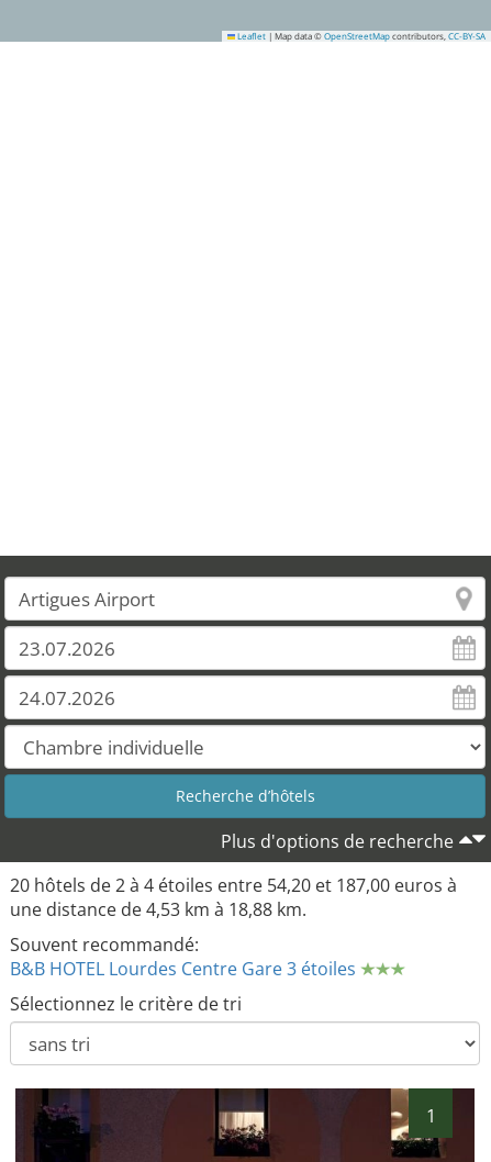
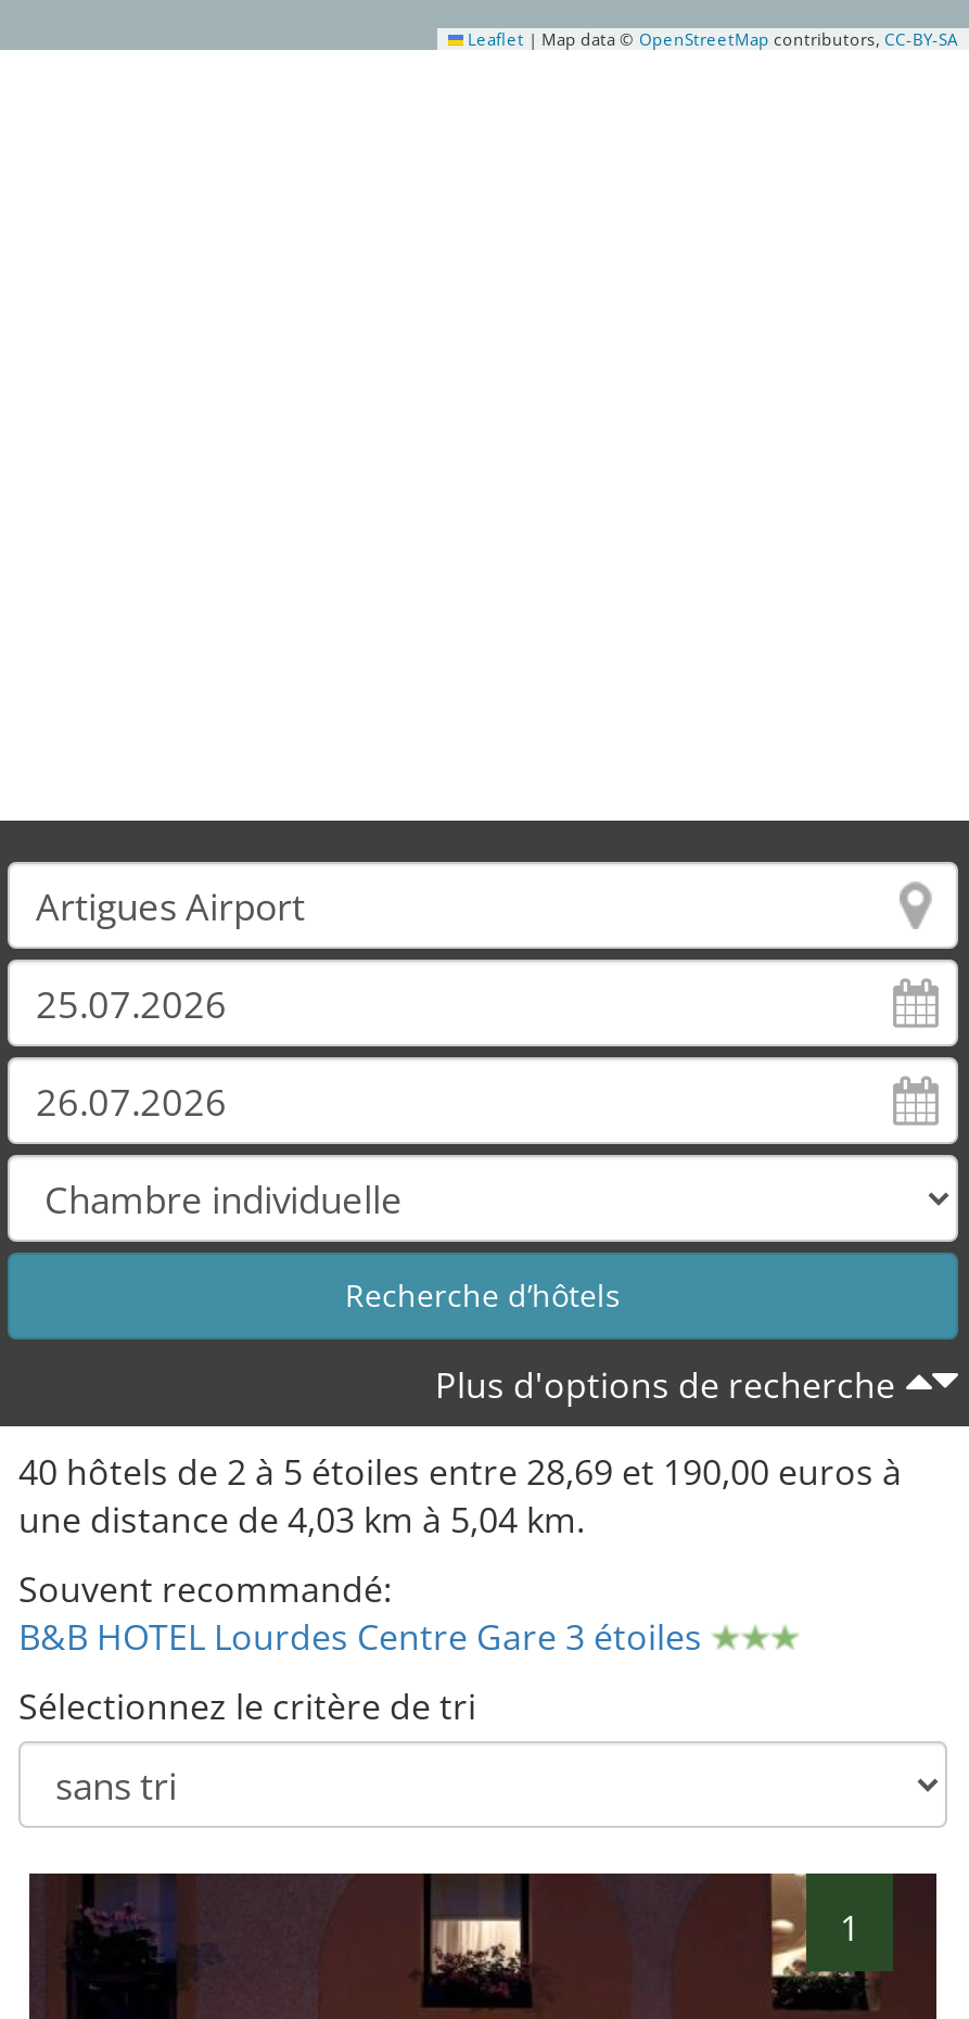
- 20 hôtels de 2 à 4 étoiles entre 54,20 et 187,00 euros à
+ 40 hôtels de 2 à 5 étoiles entre 28,69 et 190,00 euros à

- une distance de 4,53 km à 18,88 km.
+ une distance de 4,03 km à 5,04 km.
